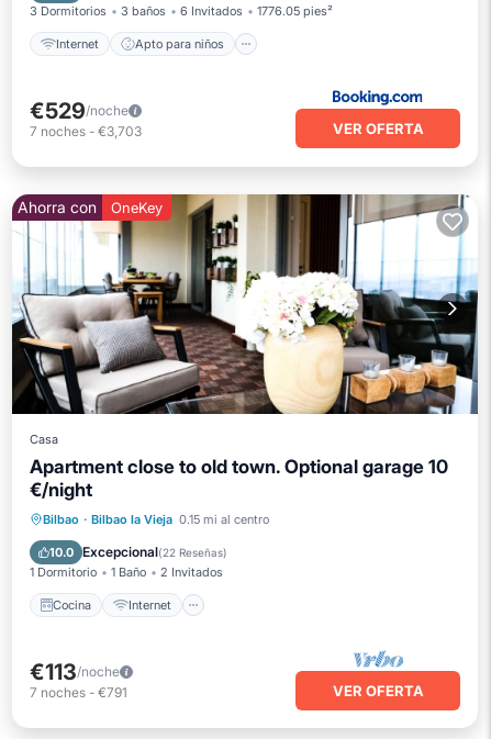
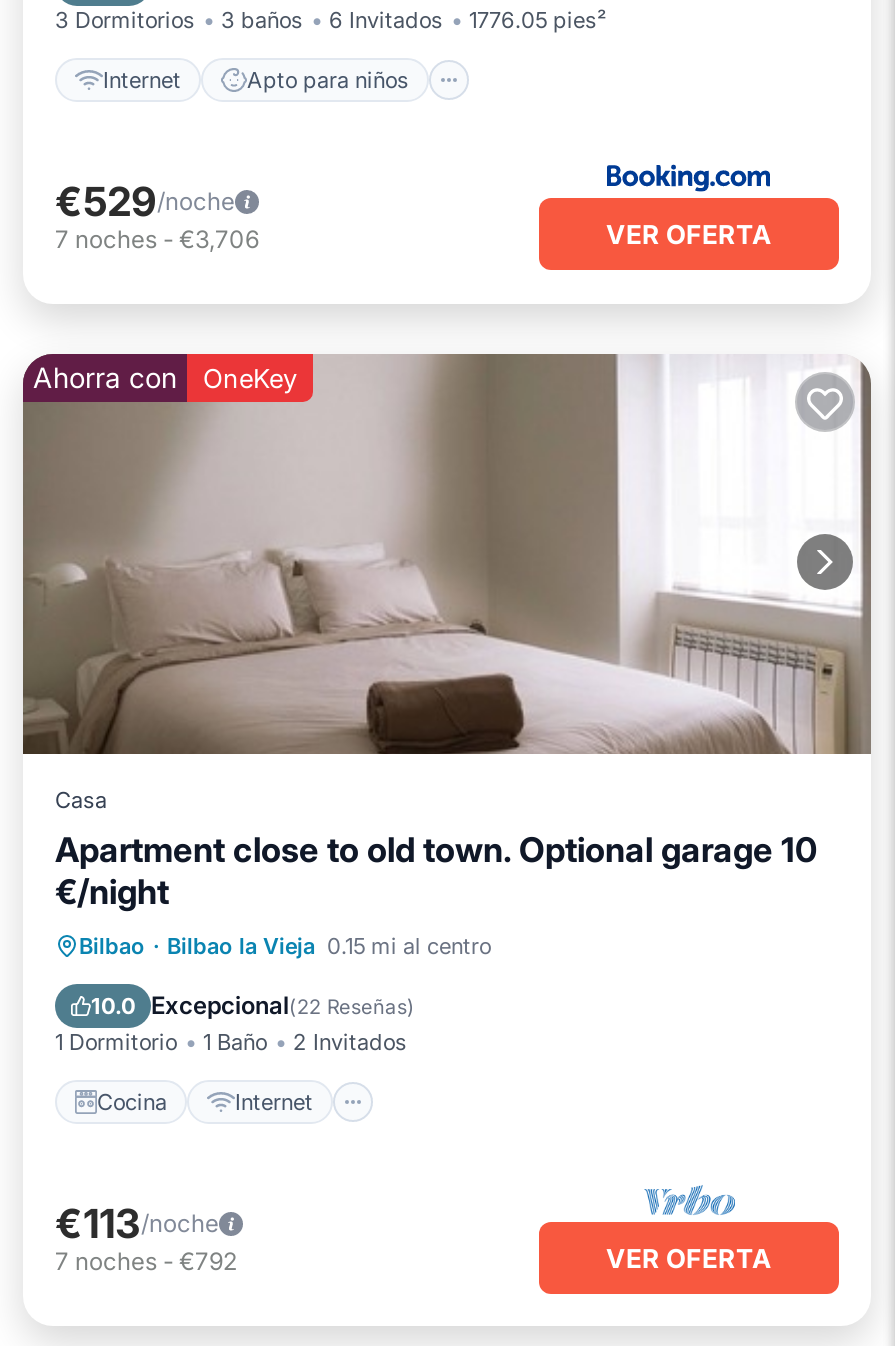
- 7 noches - €3,703
+ 7 noches - €3,706

- [image]
+ [image]

- 7 noches - €791
+ 7 noches - €792
